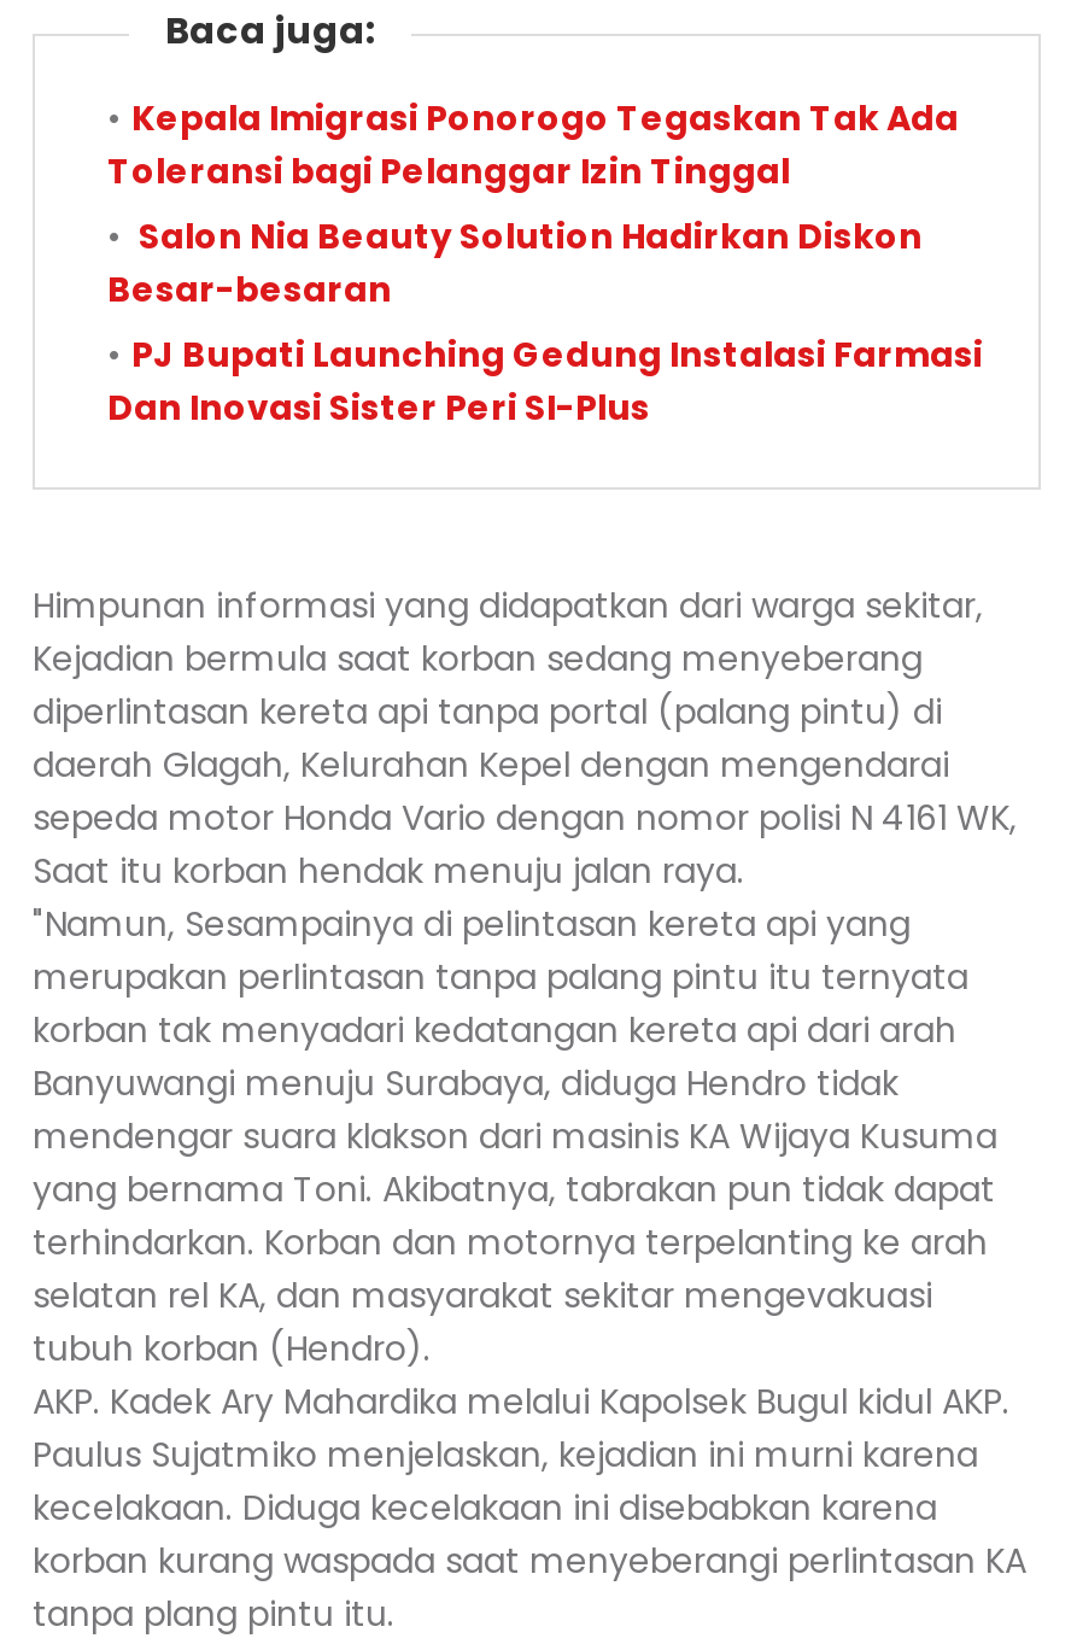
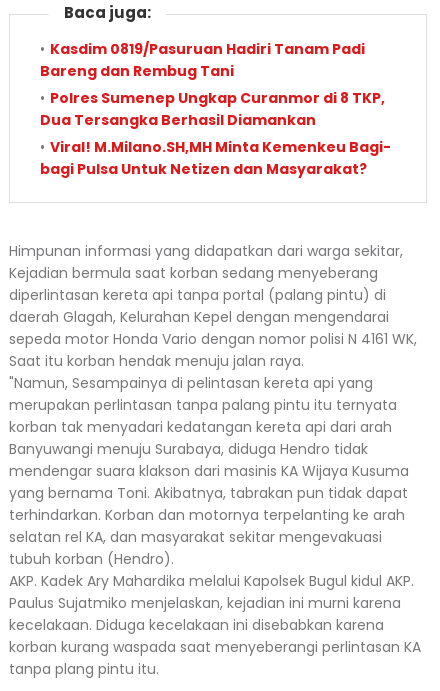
- Kepala Imigrasi Ponorogo Tegaskan Tak Ada
- Toleransi bagi Pelanggar Izin Tinggal
- Salon Nia Beauty Solution Hadirkan Diskon
- Besar-besaran
- PJ Bupati Launching Gedung Instalasi Farmasi
- Dan Inovasi Sister Peri SI-Plus
+ Kasdim 0819/Pasuruan Hadiri Tanam Padi
+ Bareng dan Rembug Tani
+ Polres Sumenep Ungkap Curanmor di 8 TKP,
+ Dua Tersangka Berhasil Diamankan
+ Viral! M.Milano.SH,MH Minta Kemenkeu Bagi-
+ bagi Pulsa Untuk Netizen dan Masyarakat?
